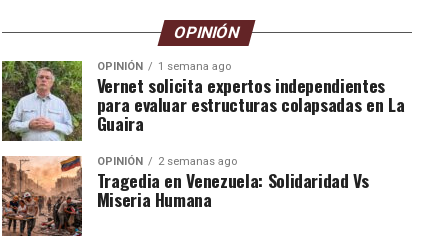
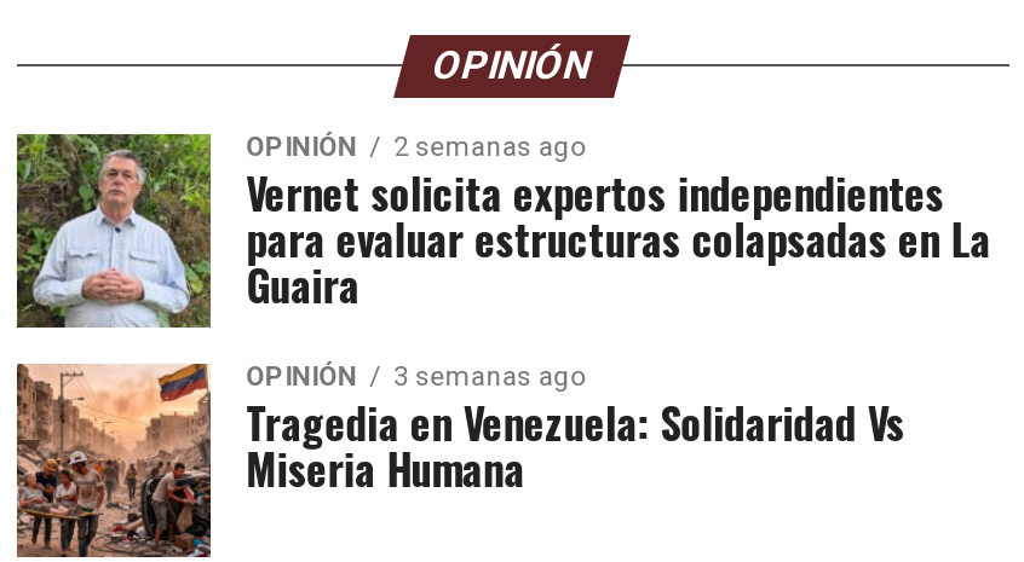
- OPINIÓN 1 semana ago
+ OPINIÓN 2 semanas ago

- OPINIÓN 2 semanas ago
+ OPINIÓN 3 semanas ago
